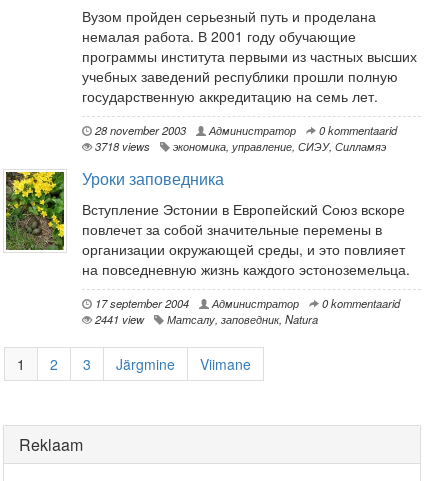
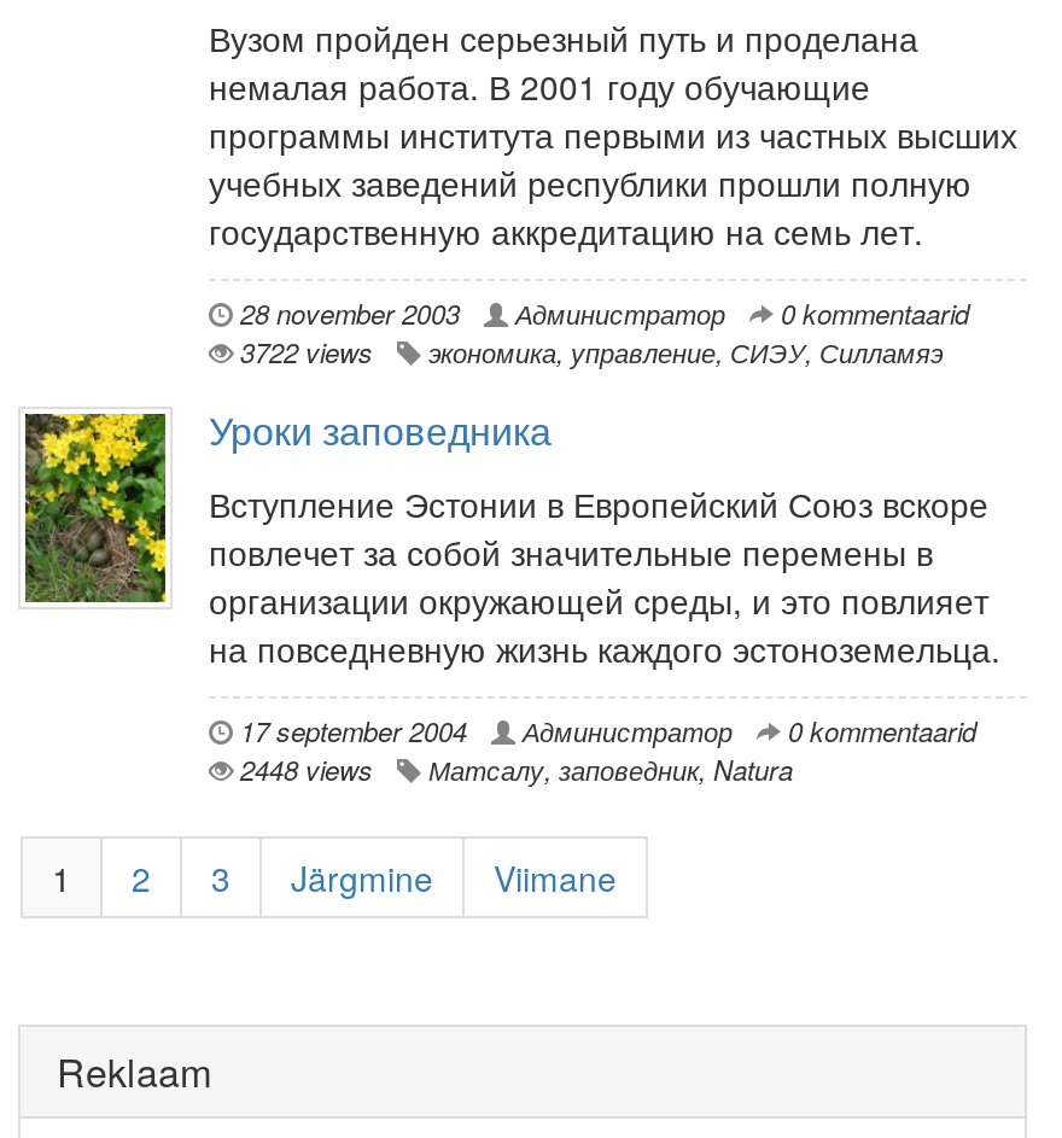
- 3718 views экономика, управление, СИЭУ, Силламяэ
+ 3722 views экономика, управление, СИЭУ, Силламяэ

- 2441 view Матсалу, заповедник, Natura
+ 2448 views Матсалу, заповедник, Natura
